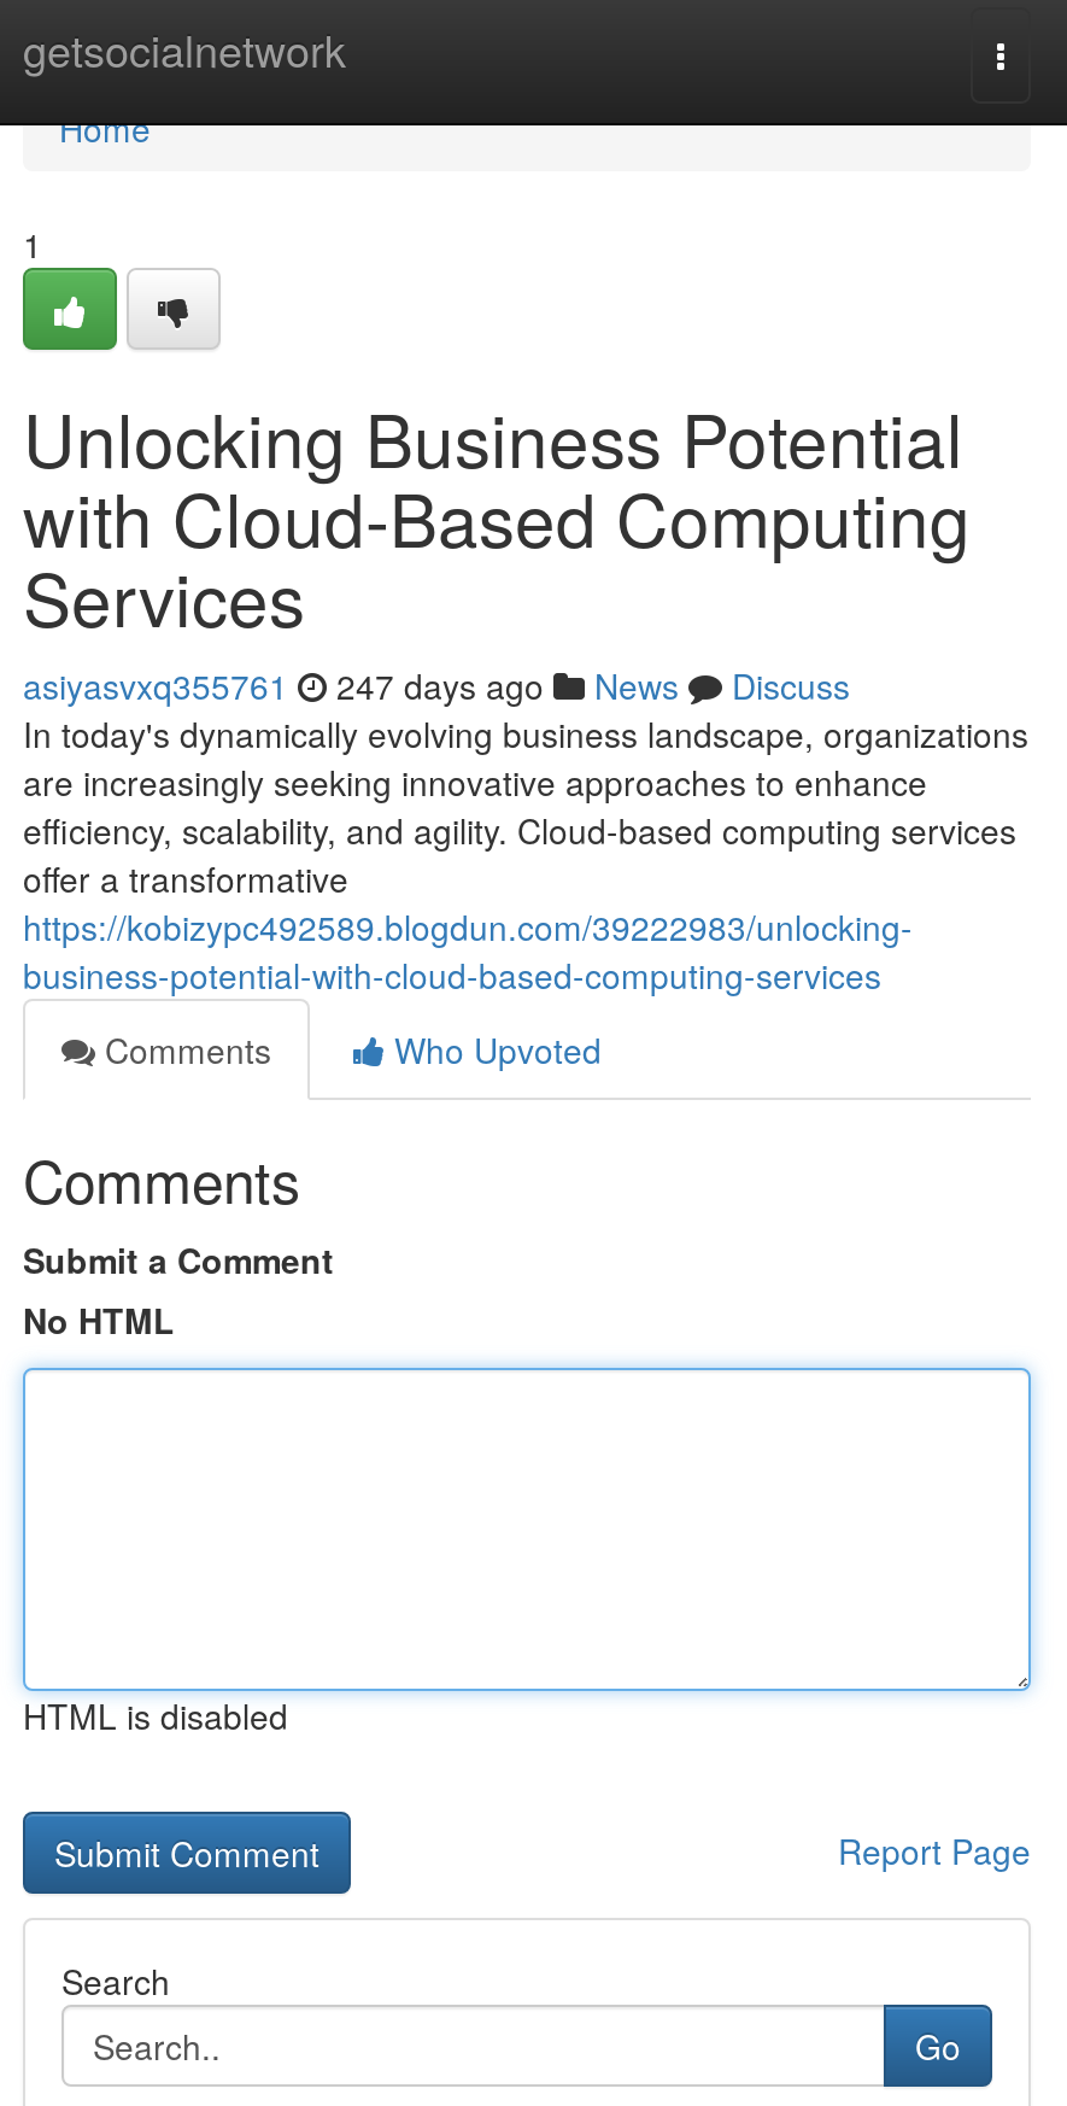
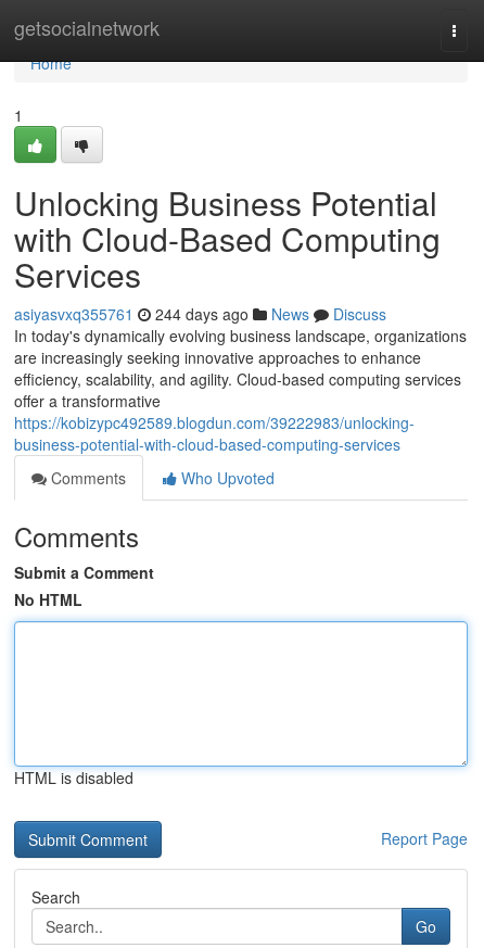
- asiyasvxq355761 247 days ago News Discuss
+ asiyasvxq355761 244 days ago News Discuss
